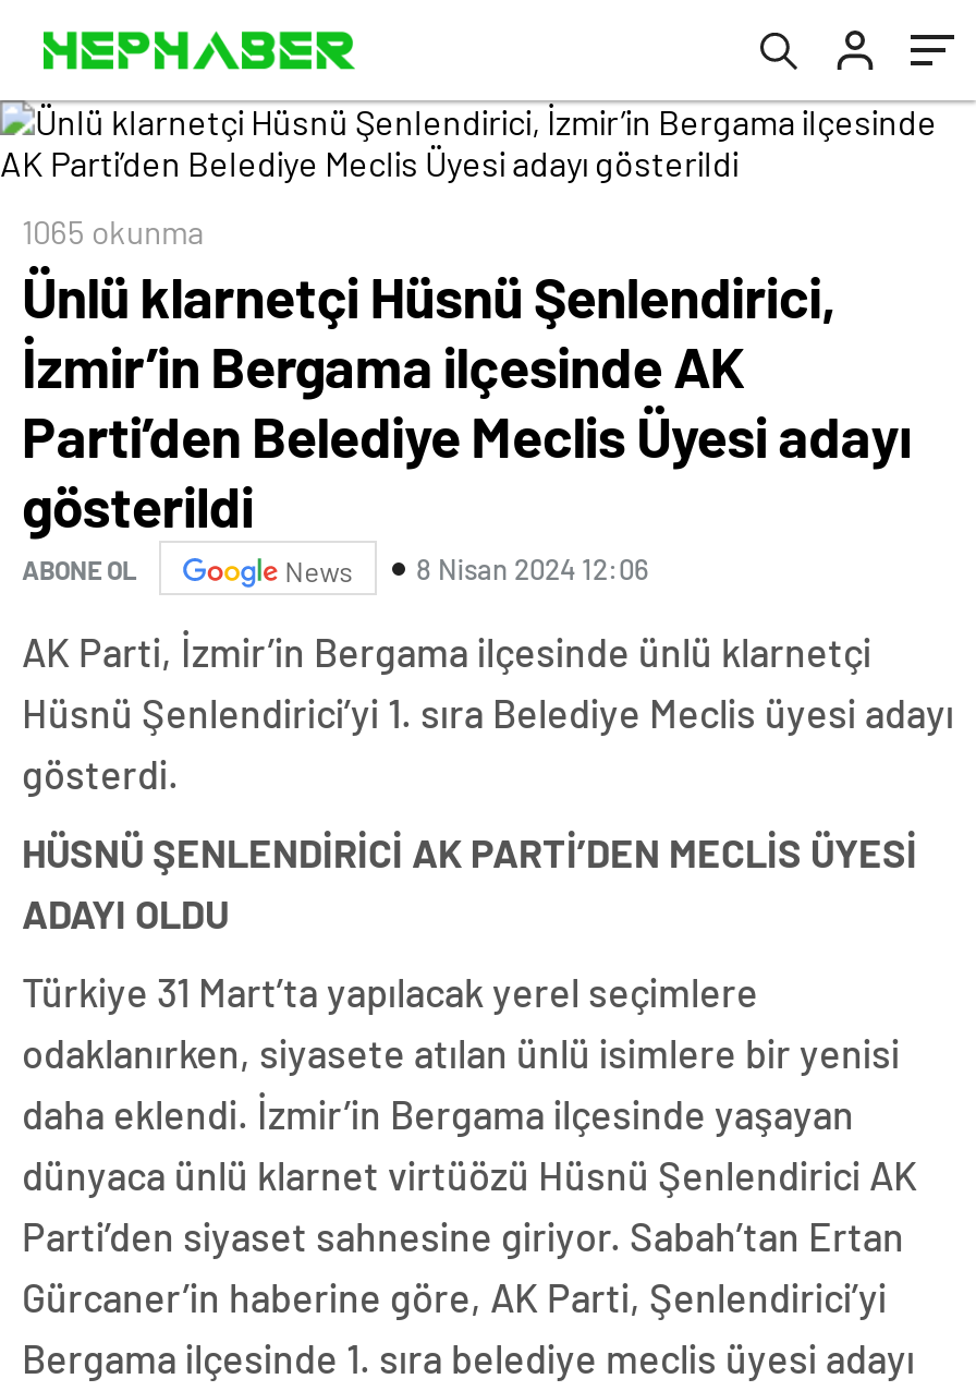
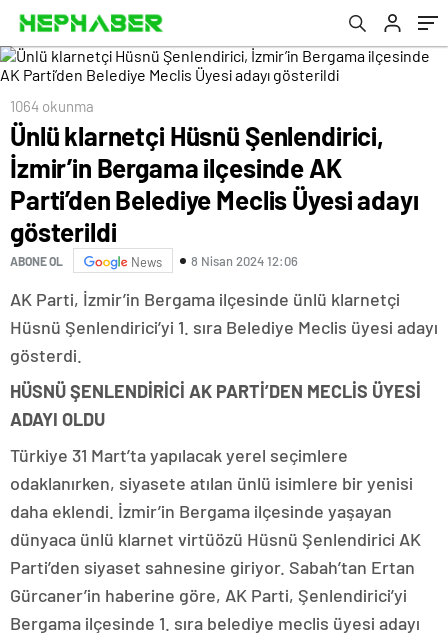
- 1065 okunma
+ 1064 okunma
